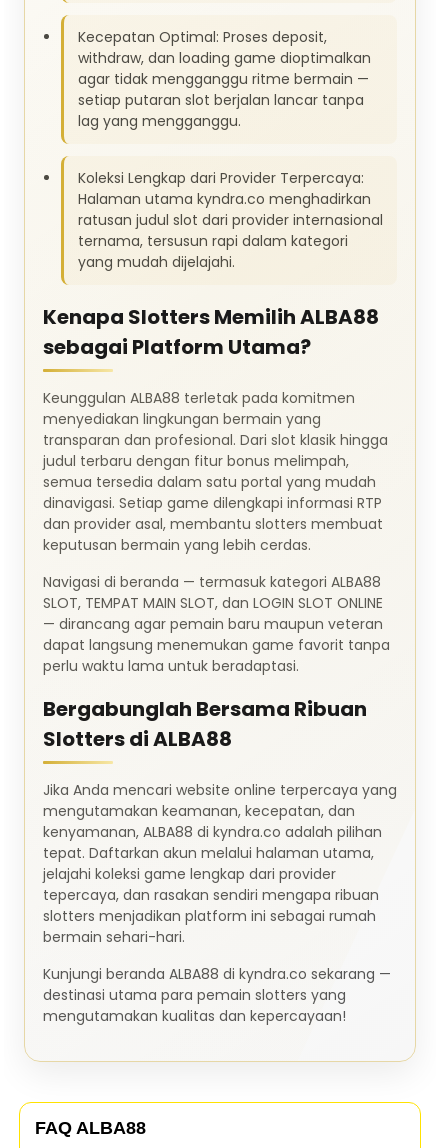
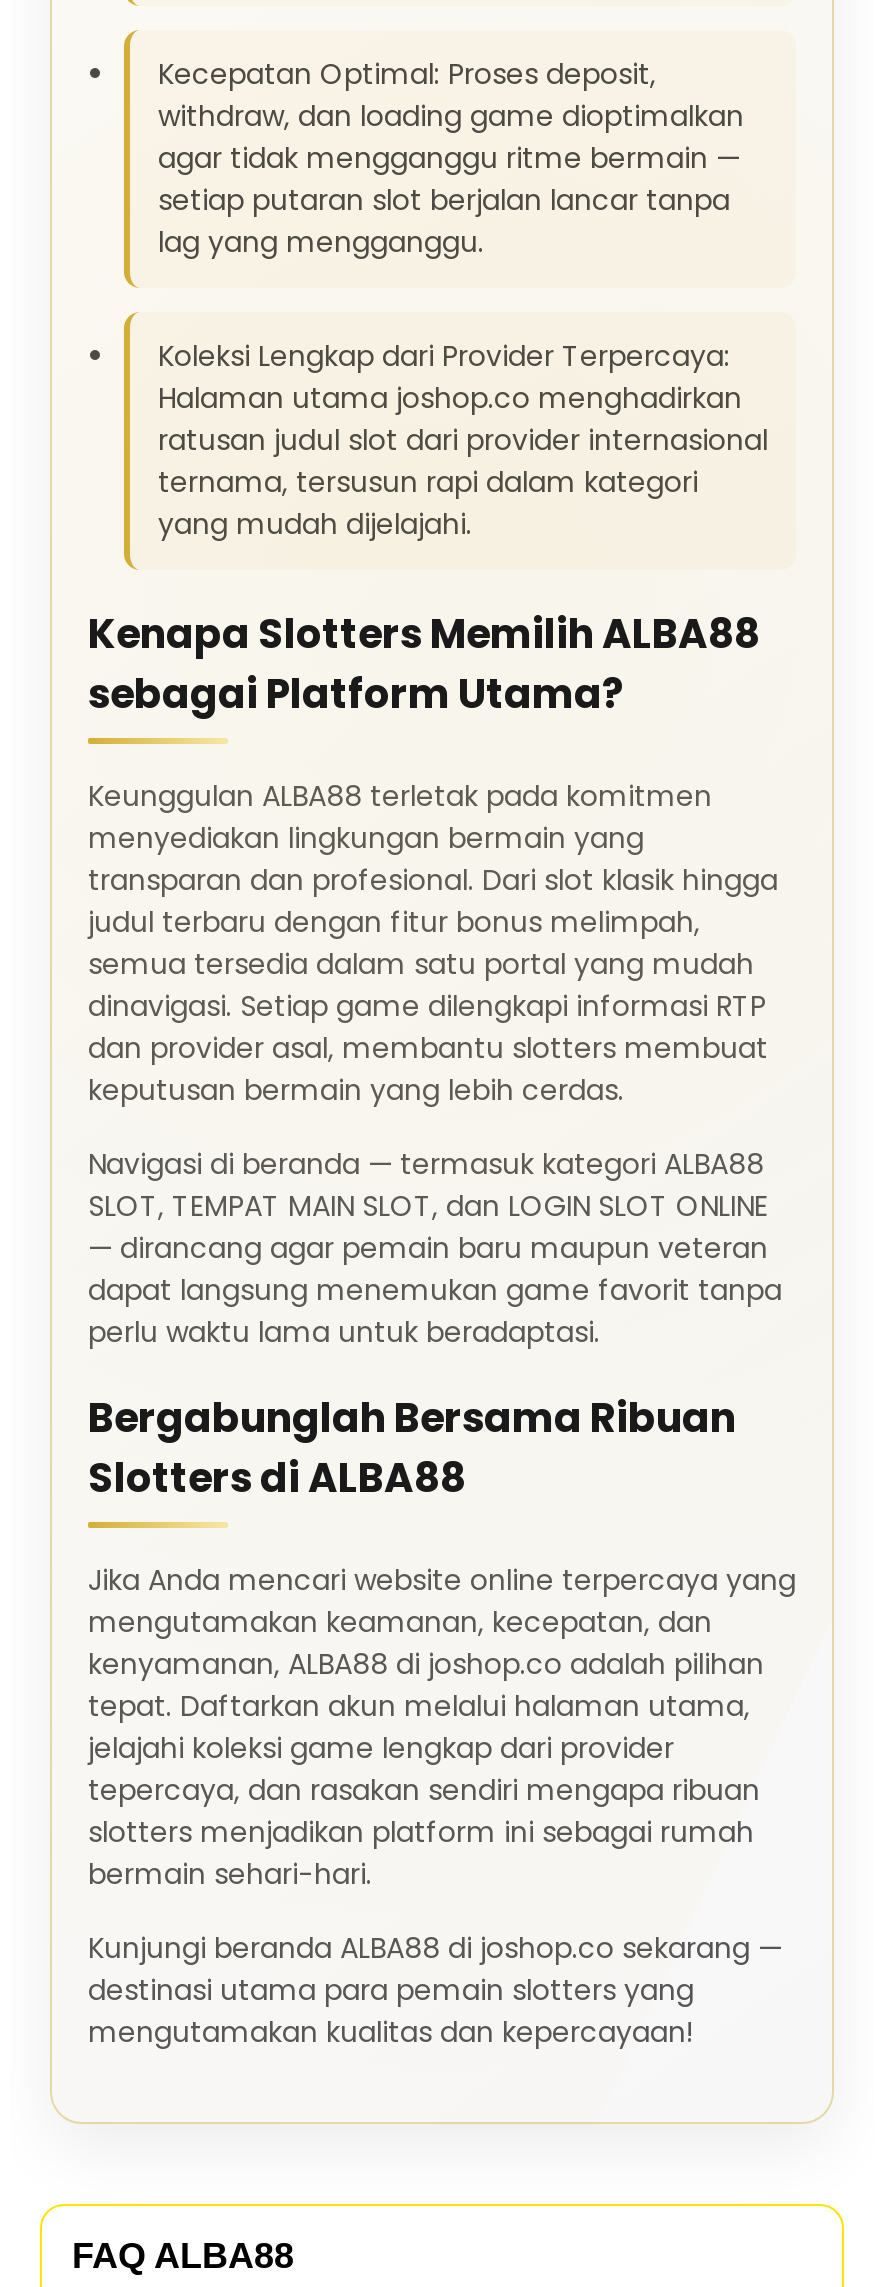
- Halaman utama kyndra.co menghadirkan
+ Halaman utama joshop.co menghadirkan

- kenyamanan, ALBA88 di kyndra.co adalah pilihan
+ kenyamanan, ALBA88 di joshop.co adalah pilihan

- Kunjungi beranda ALBA88 di kyndra.co sekarang —
+ Kunjungi beranda ALBA88 di joshop.co sekarang —
